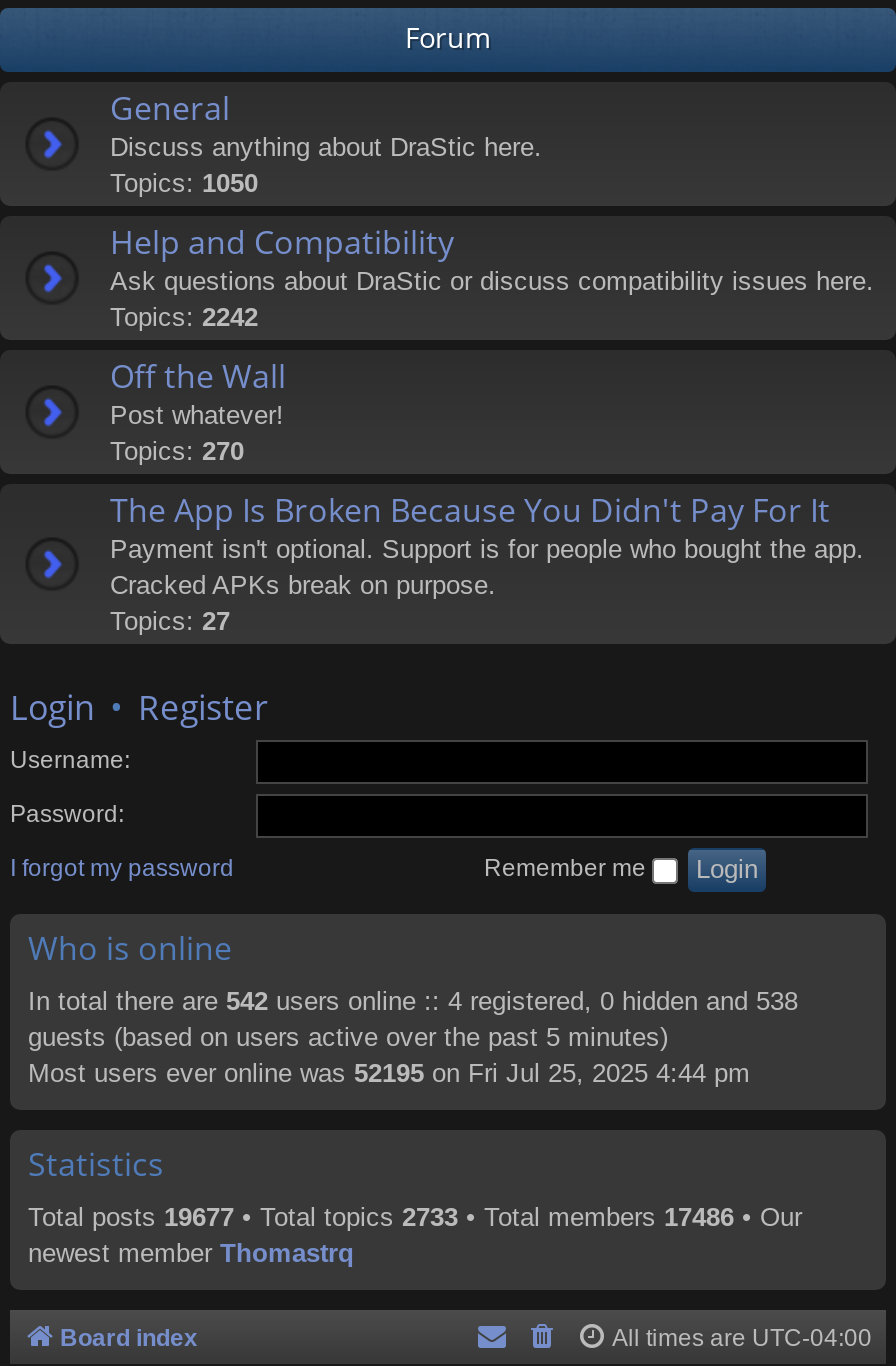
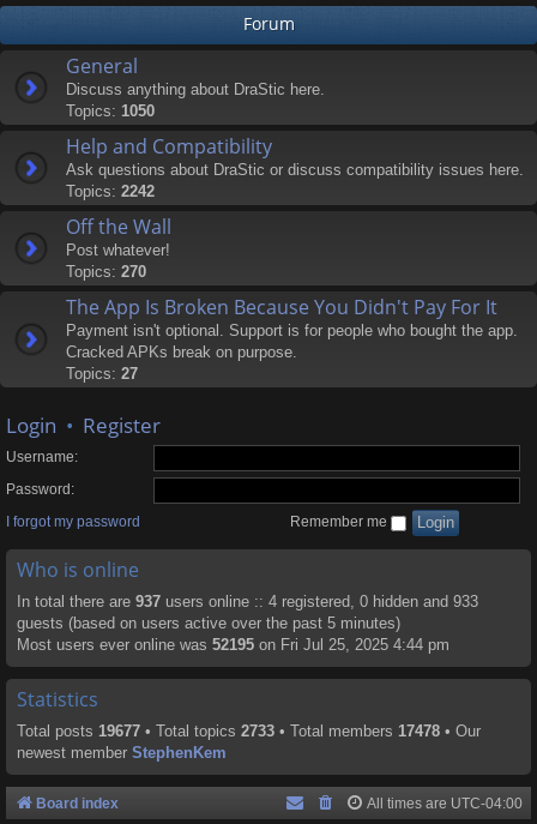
- In total there are 542 users online :: 4 registered, 0 hidden and 538
+ In total there are 937 users online :: 4 registered, 0 hidden and 933

- Total posts 19677 • Total topics 2733 • Total members 17486 • Our
+ Total posts 19677 • Total topics 2733 • Total members 17478 • Our

- newest member Thomastrq
+ newest member StephenKem
